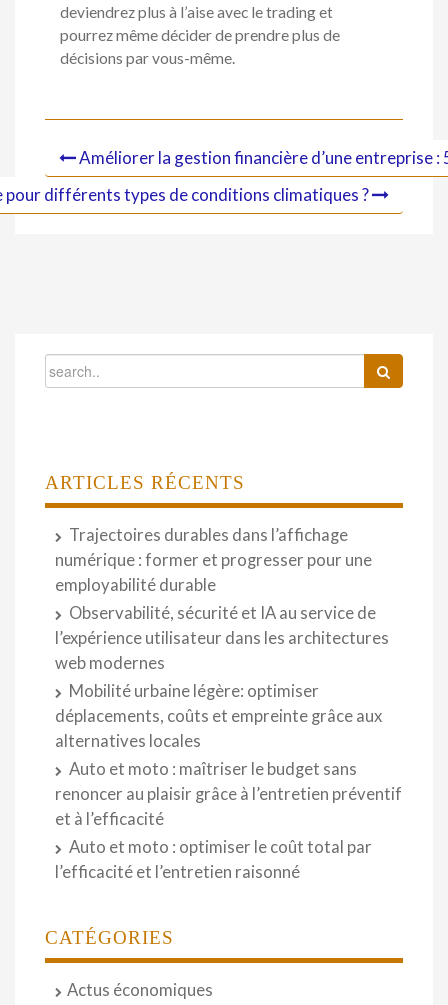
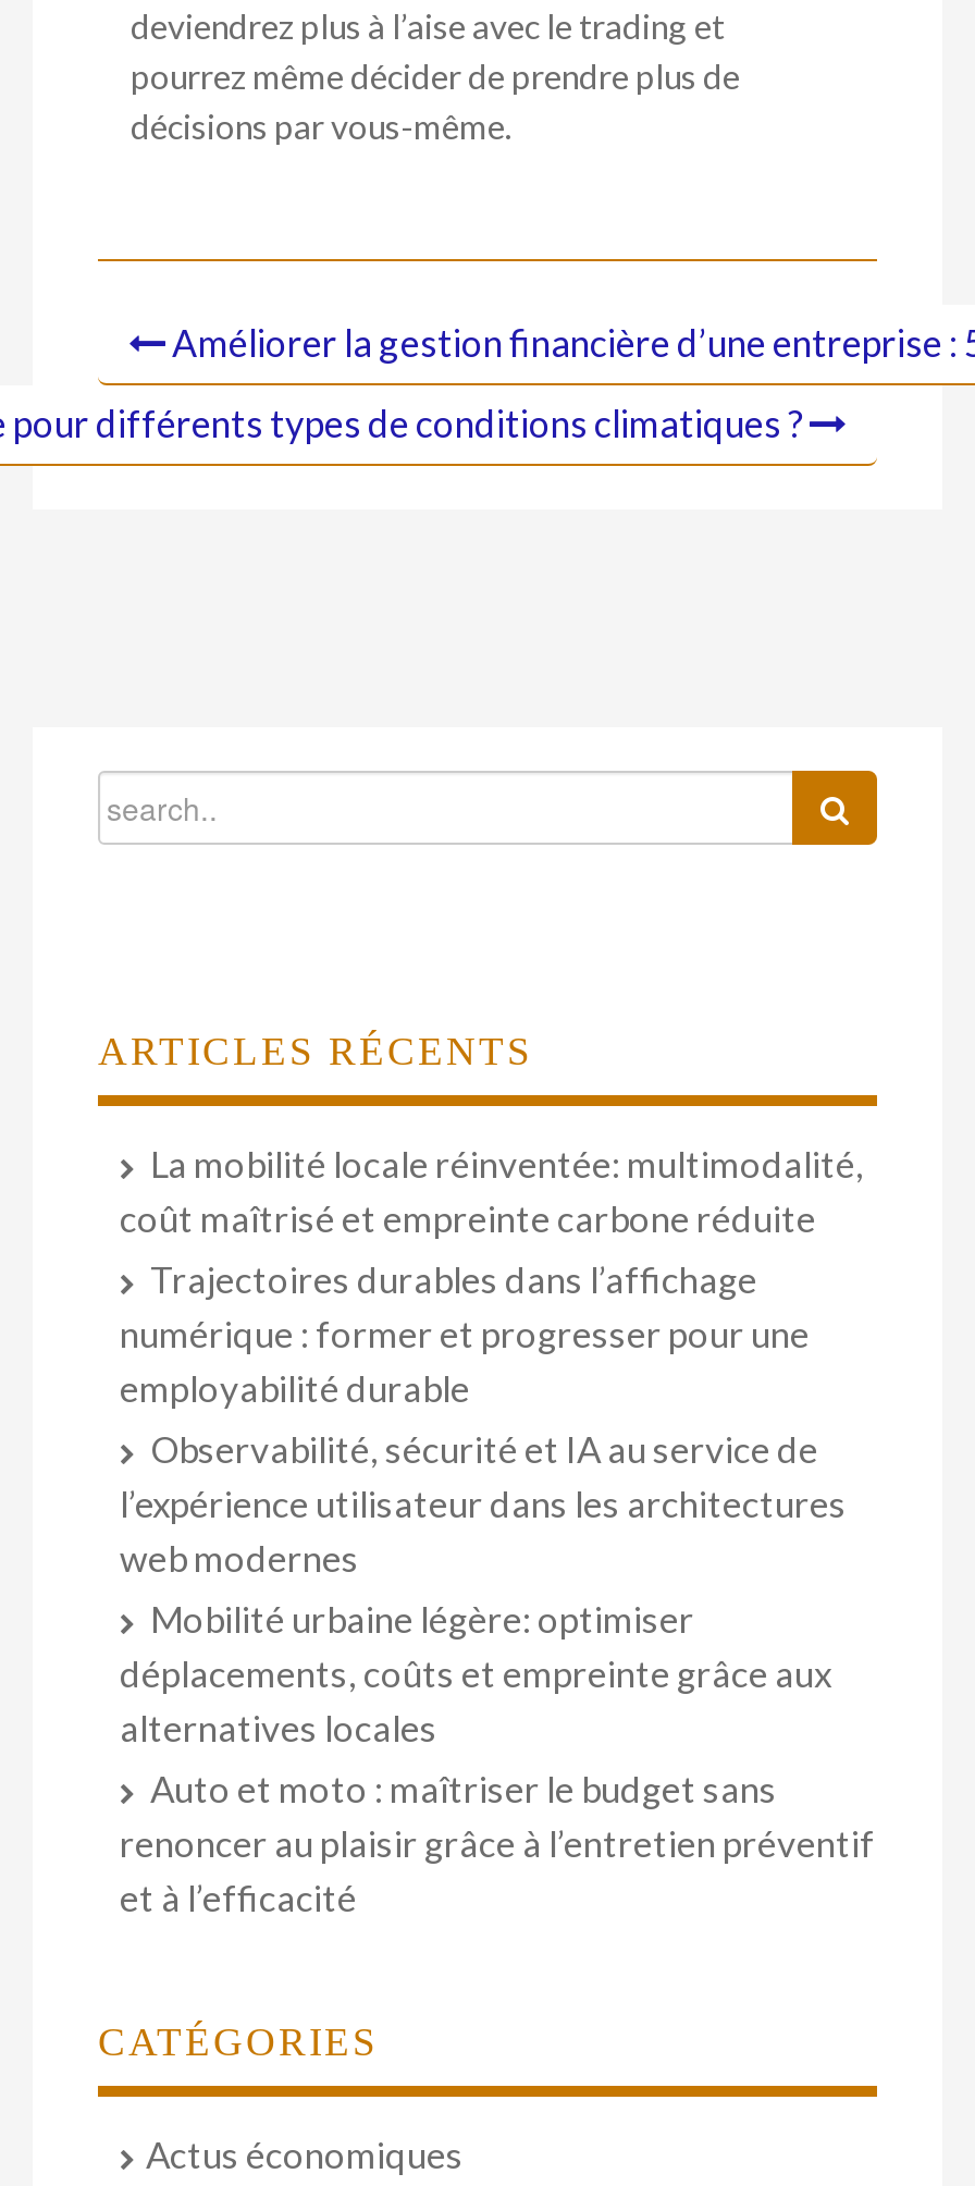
+ La mobilité locale réinventée: multimodalité,
+ coût maîtrisé et empreinte carbone réduite

moved down: Trajectoires durables dans l’affichage | numérique : former et progresser pour une | employabilité durable | ... | renoncer au plaisir grâce à l’entretien préventif | et à l’efficacité

- Auto et moto : optimiser le coût total par
- l’efficacité et l’entretien raisonné
